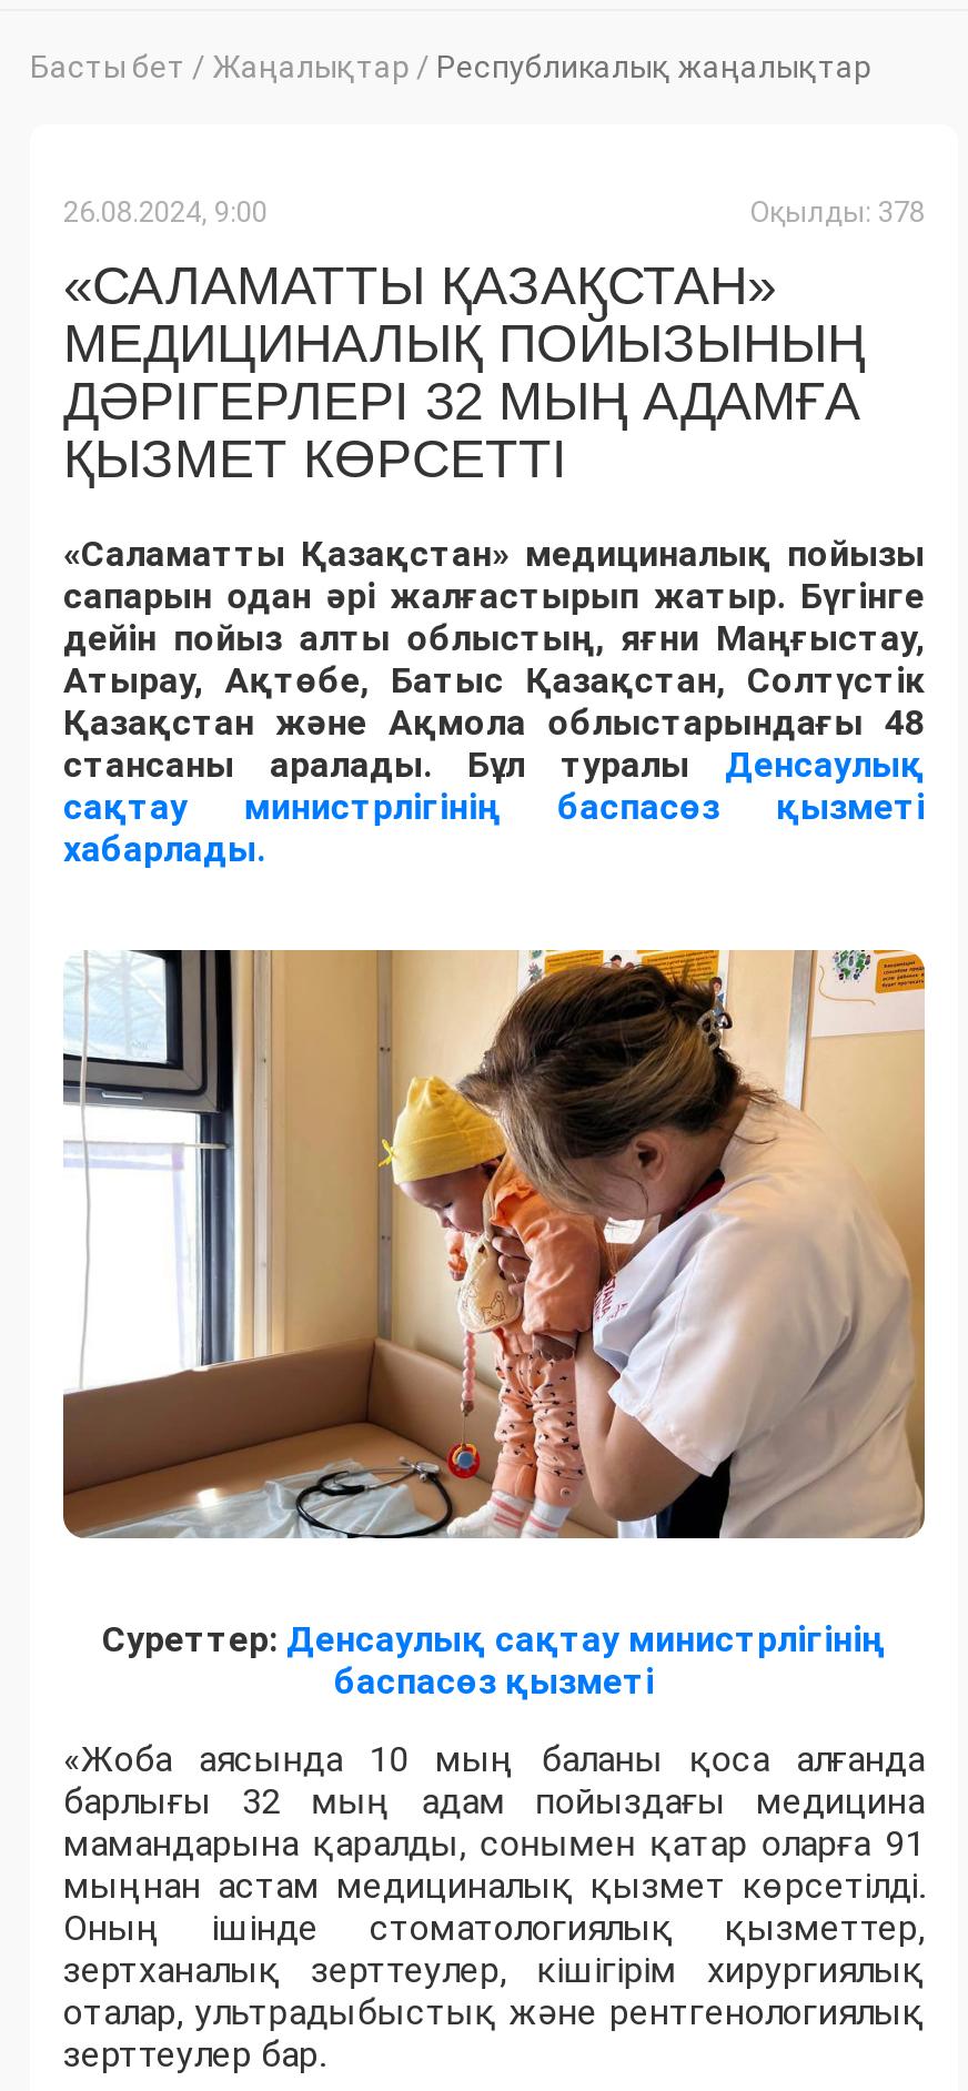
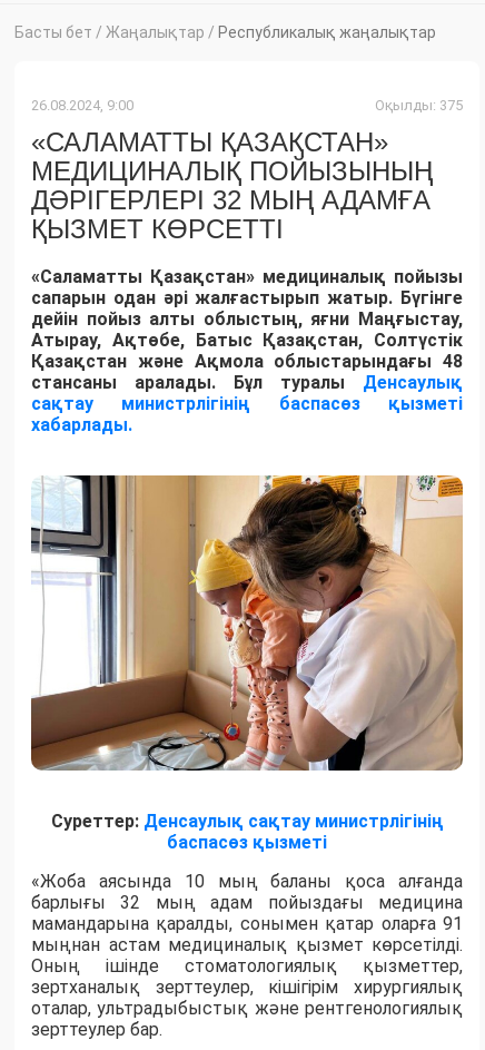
- Оқылды: 378
+ Оқылды: 375
